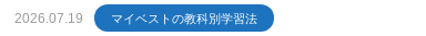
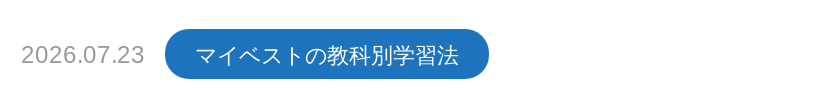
- 2026.07.19
+ 2026.07.23
